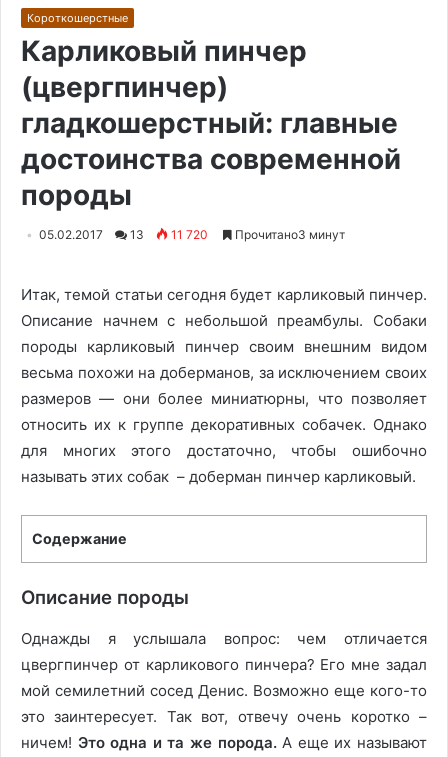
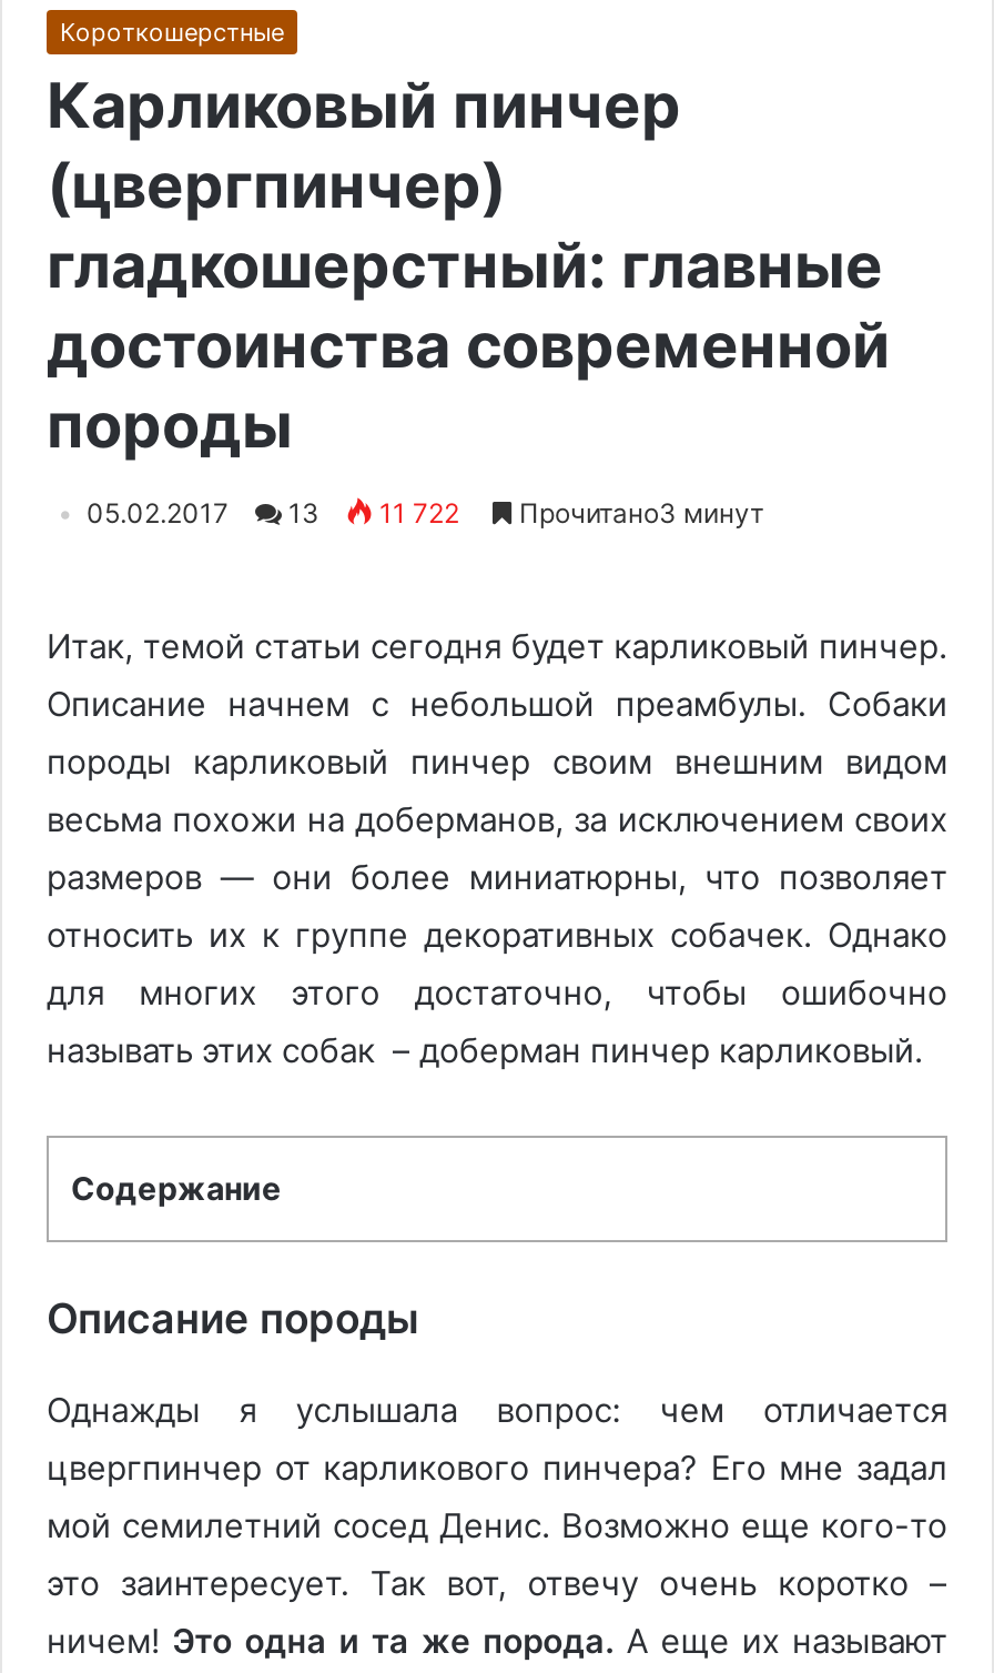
- 11 720
+ 11 722
